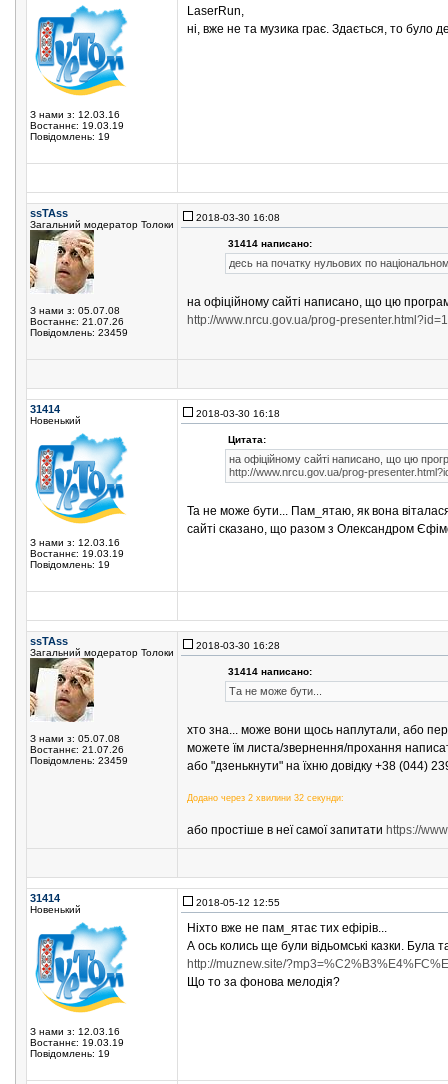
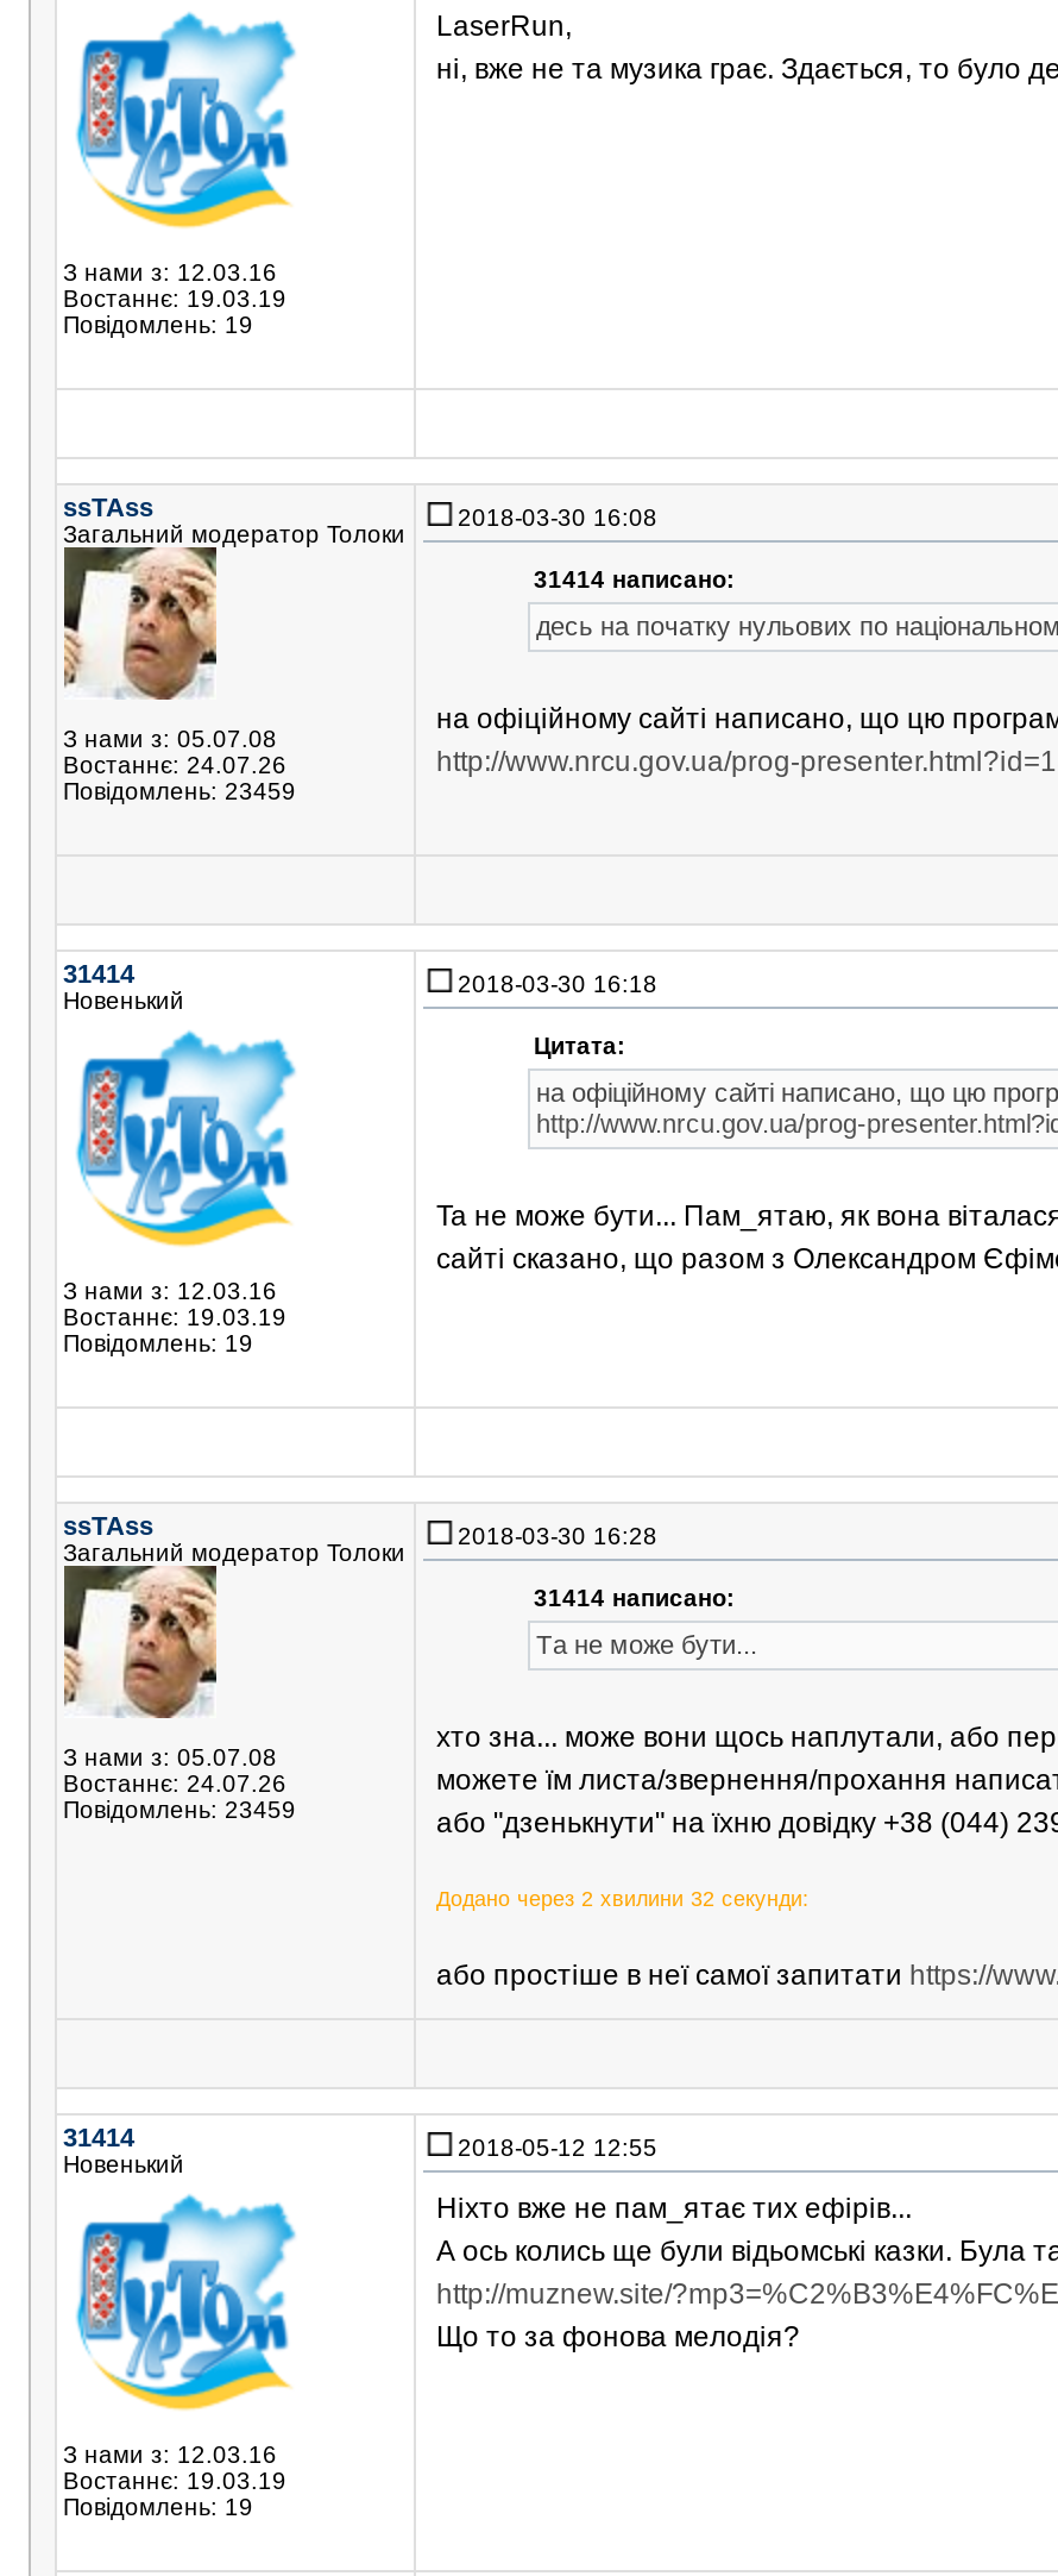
- Востаннє: 21.07.26
+ Востаннє: 24.07.26

- Востаннє: 21.07.26
+ Востаннє: 24.07.26
